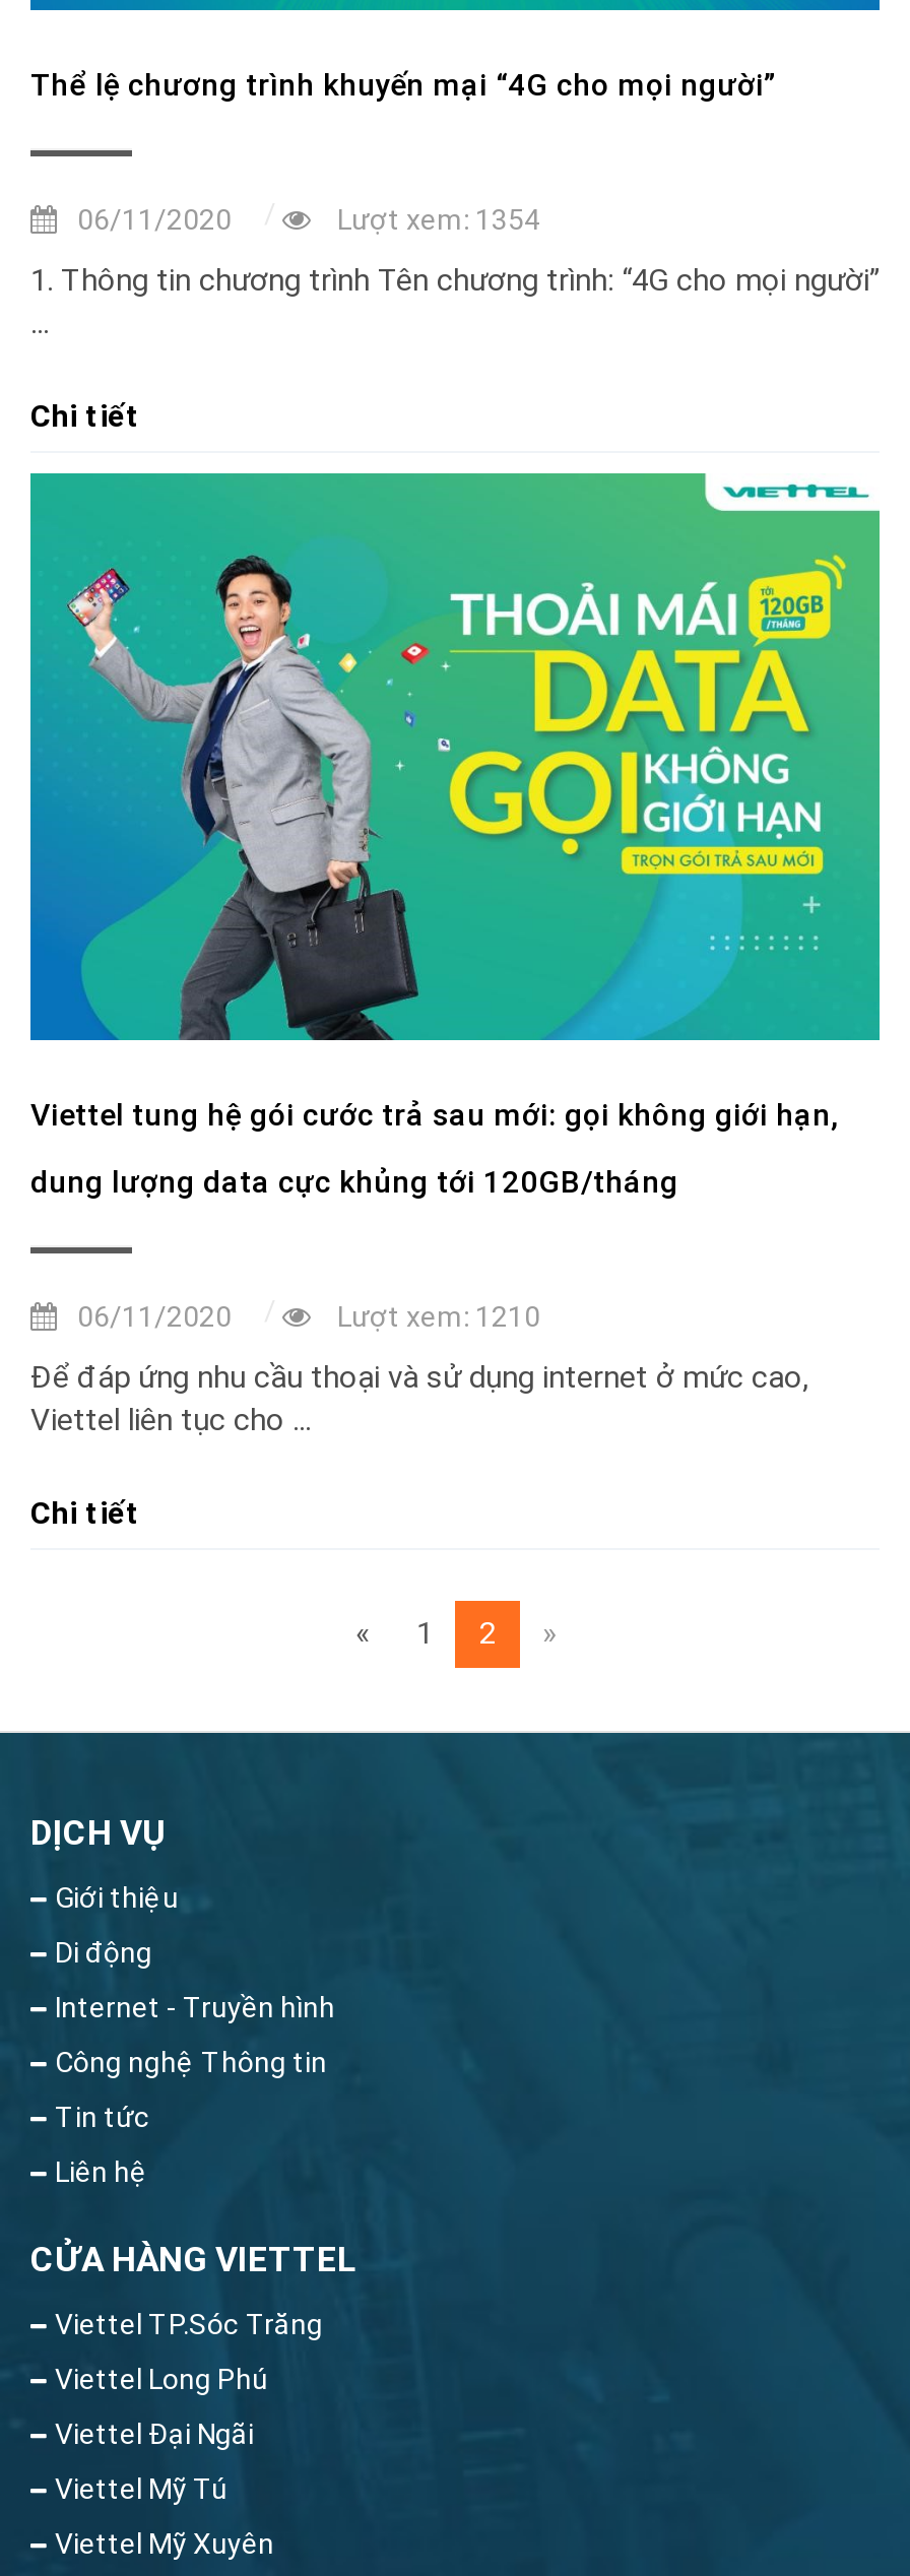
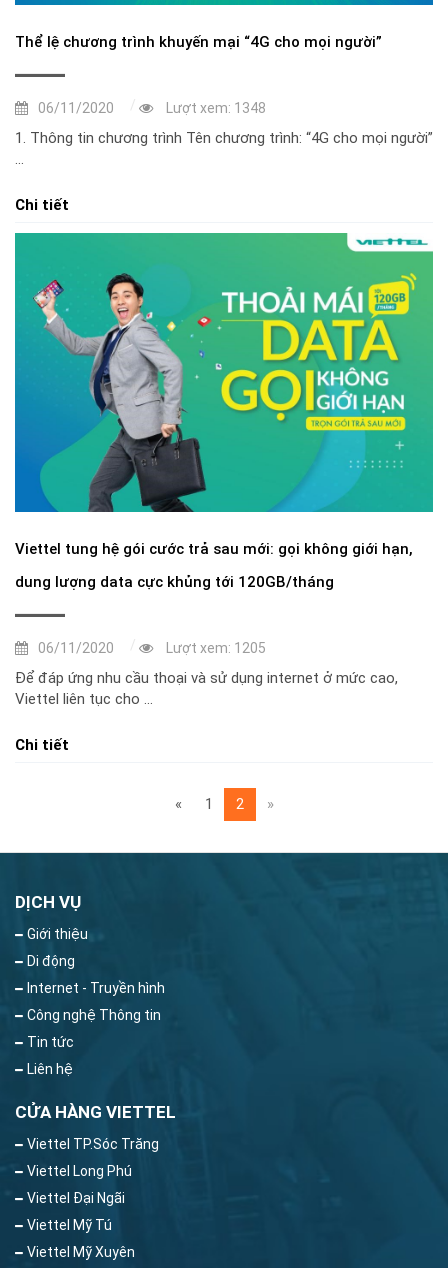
- Lượt xem: 1354
+ Lượt xem: 1348

- Lượt xem: 1210
+ Lượt xem: 1205
